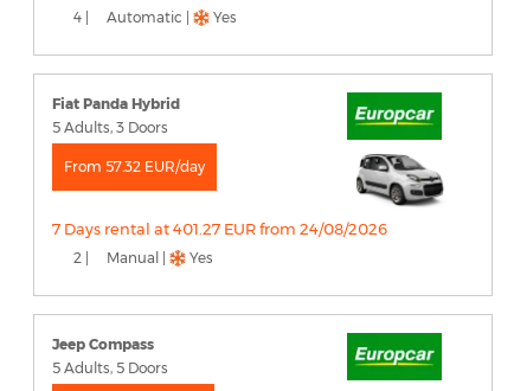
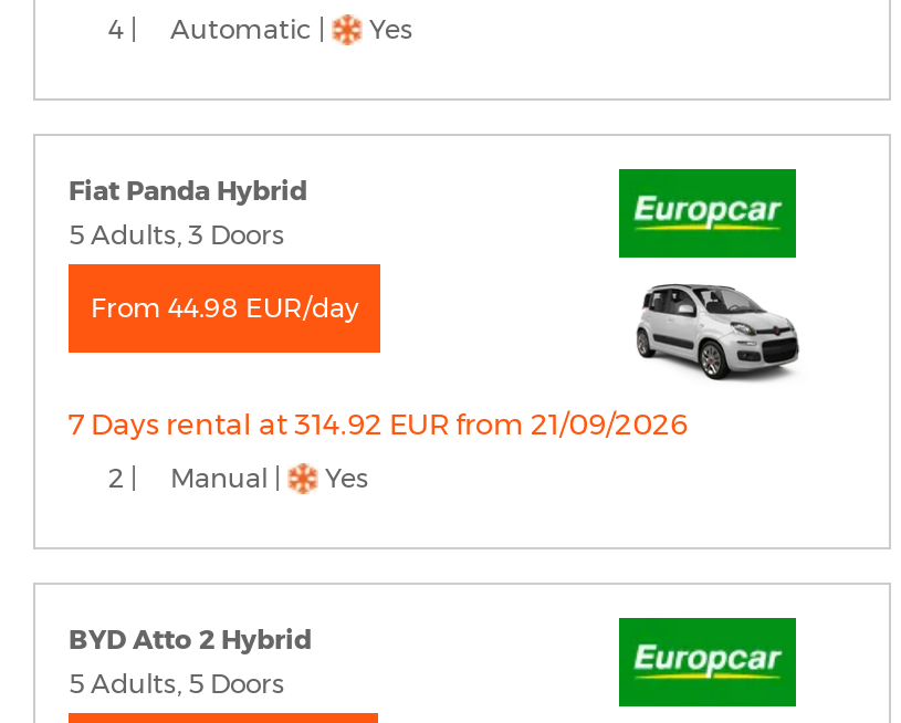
- From 57.32 EUR/day
+ From 44.98 EUR/day

- 7 Days rental at 401.27 EUR from 24/08/2026
+ 7 Days rental at 314.92 EUR from 21/09/2026

- Jeep Compass
+ BYD Atto 2 Hybrid
